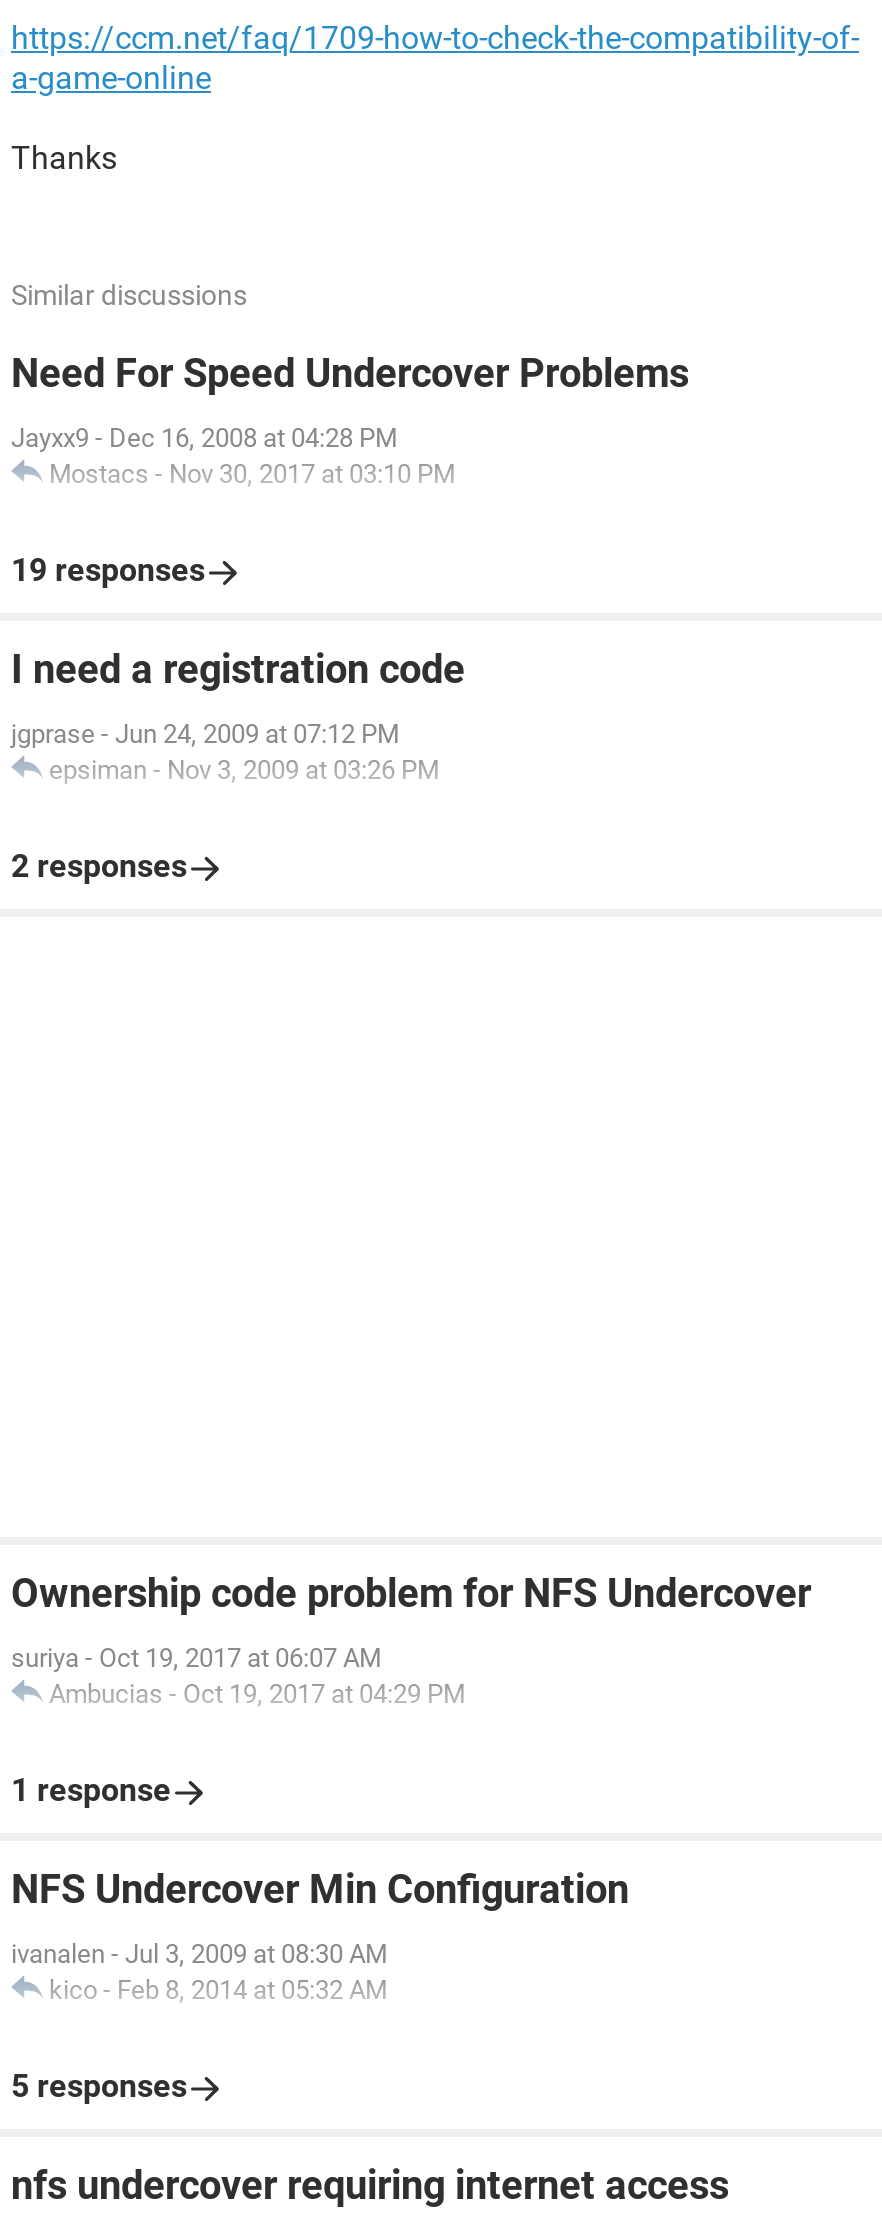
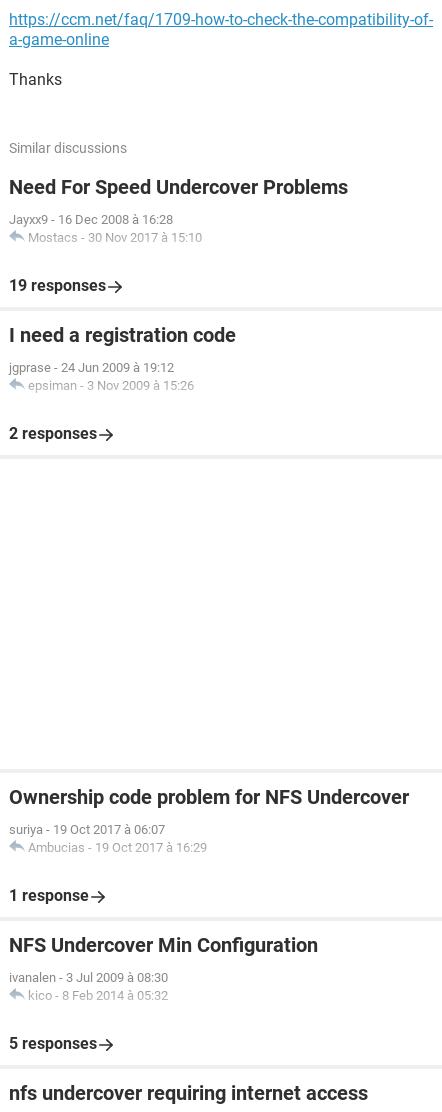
- Jayxx9 - Dec 16, 2008 at 04:28 PM
- Mostacs - Nov 30, 2017 at 03:10 PM
+ Jayxx9 - 16 Dec 2008 à 16:28
+ Mostacs - 30 Nov 2017 à 15:10

- jgprase - Jun 24, 2009 at 07:12 PM
- epsiman - Nov 3, 2009 at 03:26 PM
+ jgprase - 24 Jun 2009 à 19:12
+ epsiman - 3 Nov 2009 à 15:26

- suriya - Oct 19, 2017 at 06:07 AM
- Ambucias - Oct 19, 2017 at 04:29 PM
+ suriya - 19 Oct 2017 à 06:07
+ Ambucias - 19 Oct 2017 à 16:29

- ivanalen - Jul 3, 2009 at 08:30 AM
- kico - Feb 8, 2014 at 05:32 AM
+ ivanalen - 3 Jul 2009 à 08:30
+ kico - 8 Feb 2014 à 05:32
